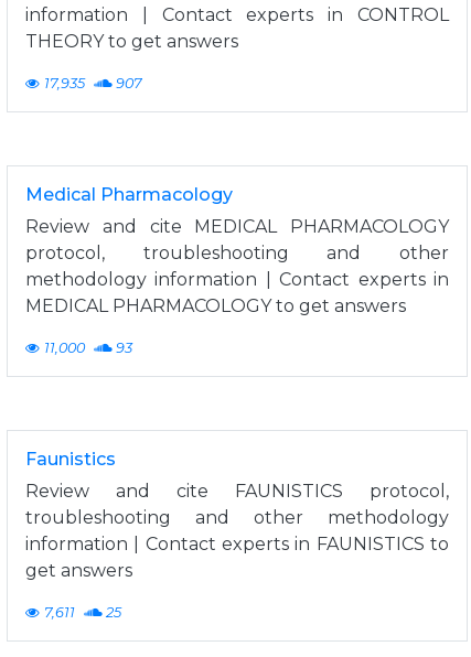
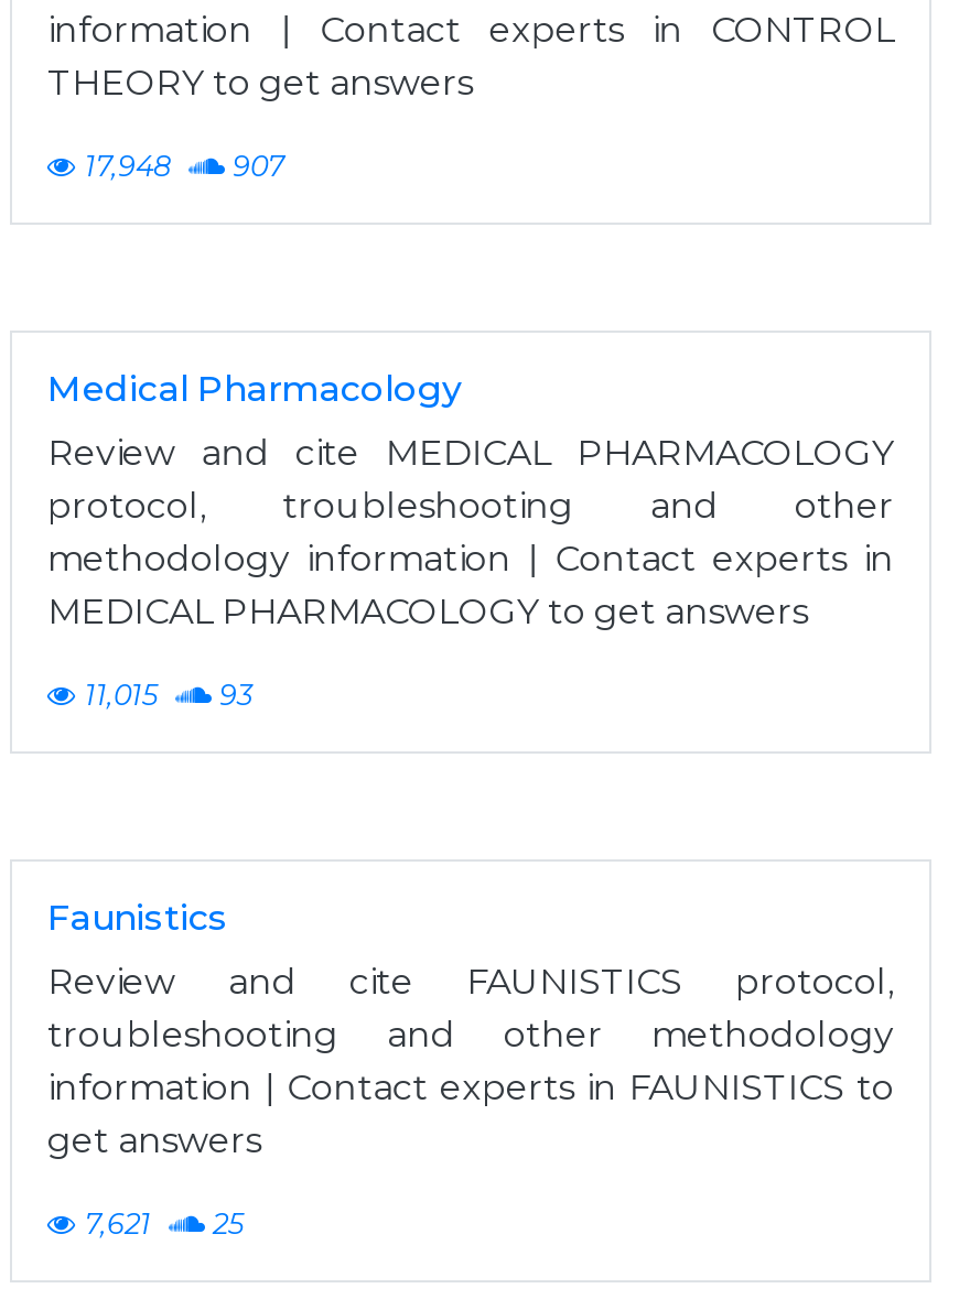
- 17,935 907
+ 17,948 907

- 11,000 93
+ 11,015 93

- 7,611 25
+ 7,621 25
